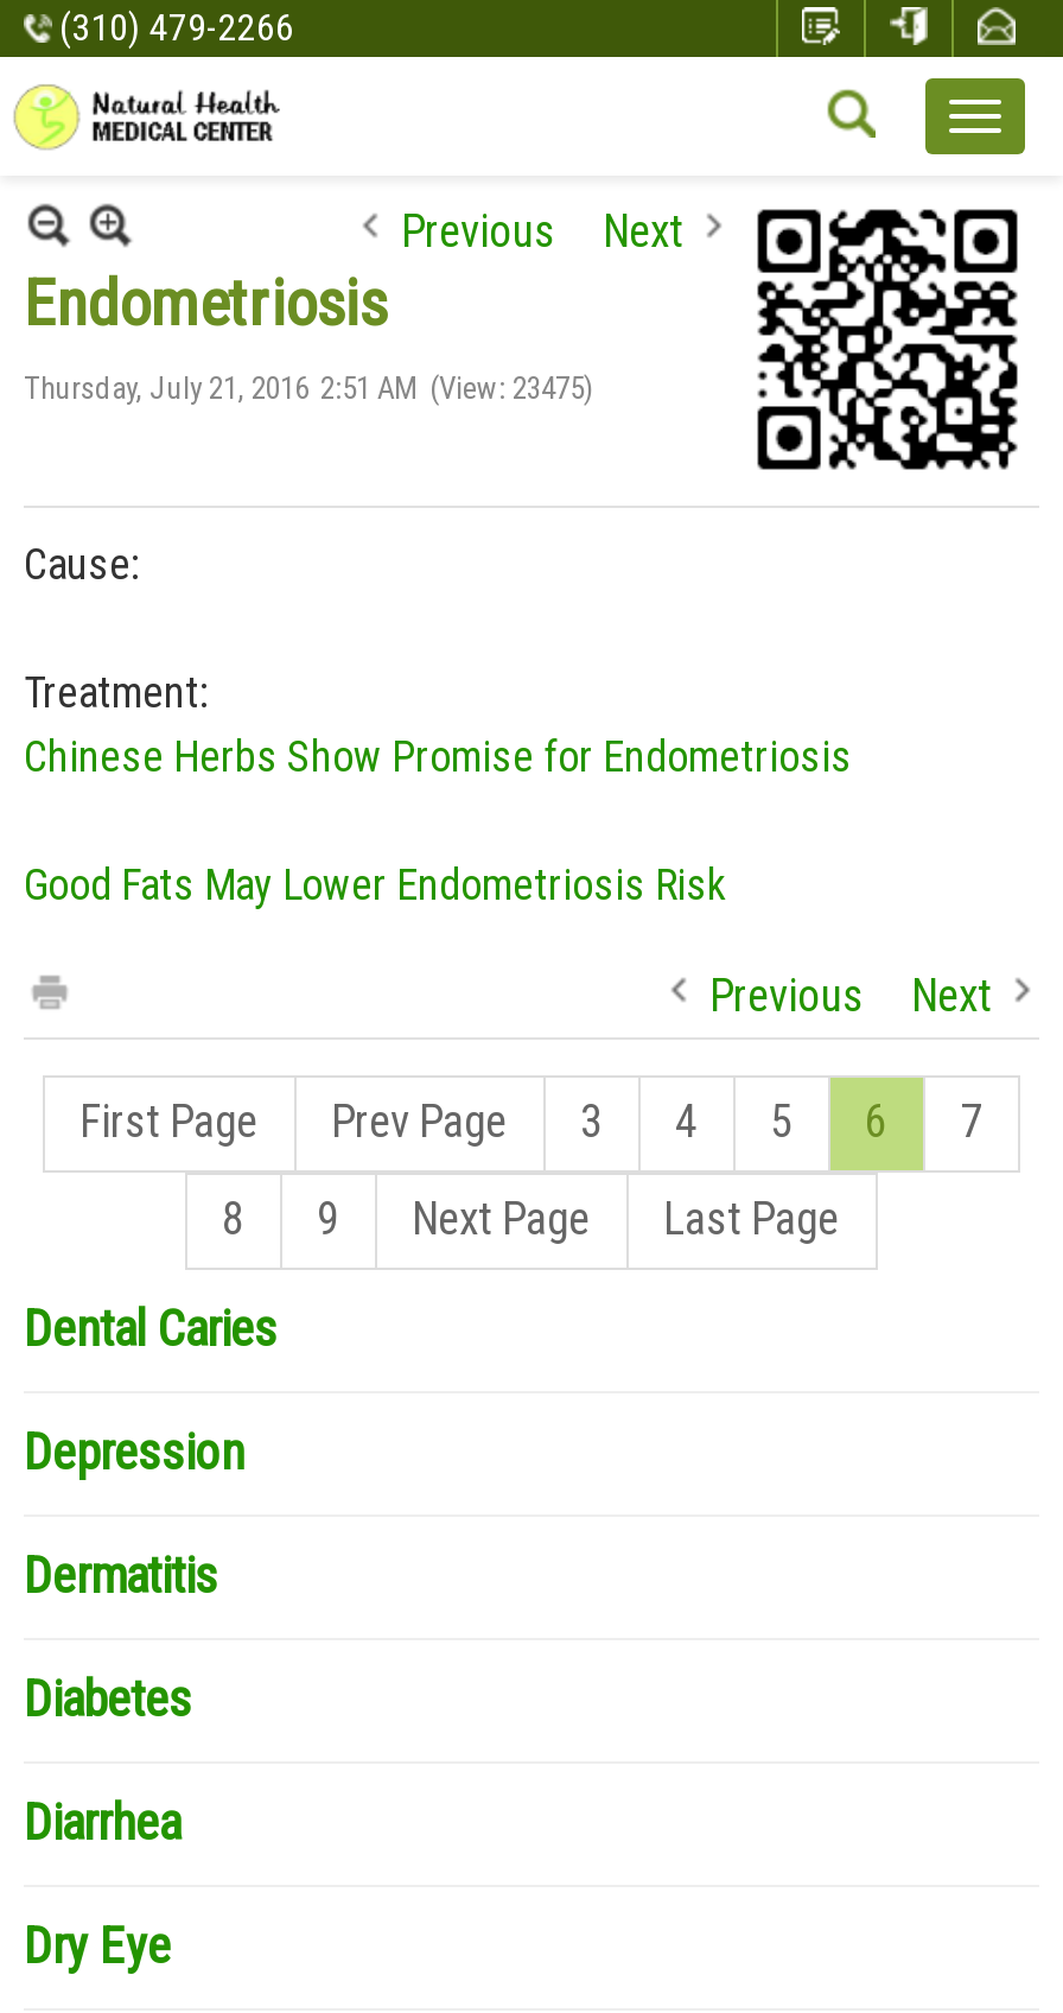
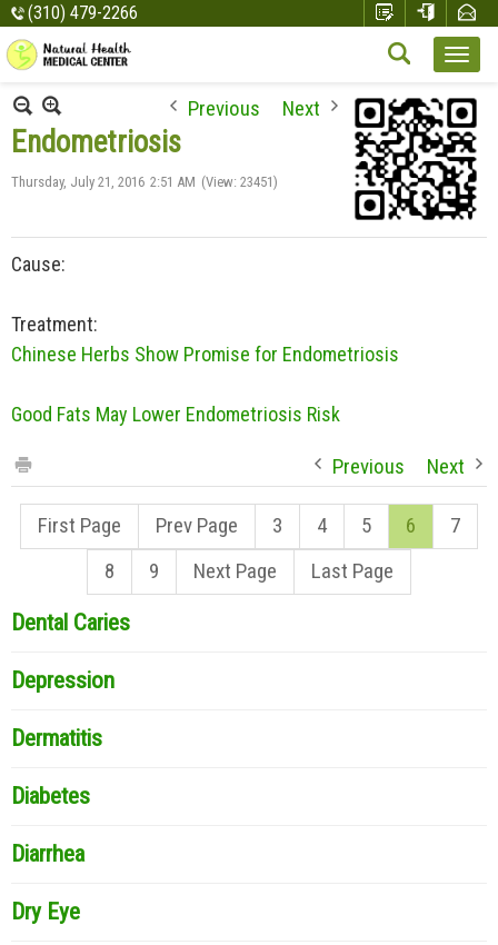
- Thursday, July 21, 2016 2:51 AM (View: 23475)
+ Thursday, July 21, 2016 2:51 AM (View: 23451)
